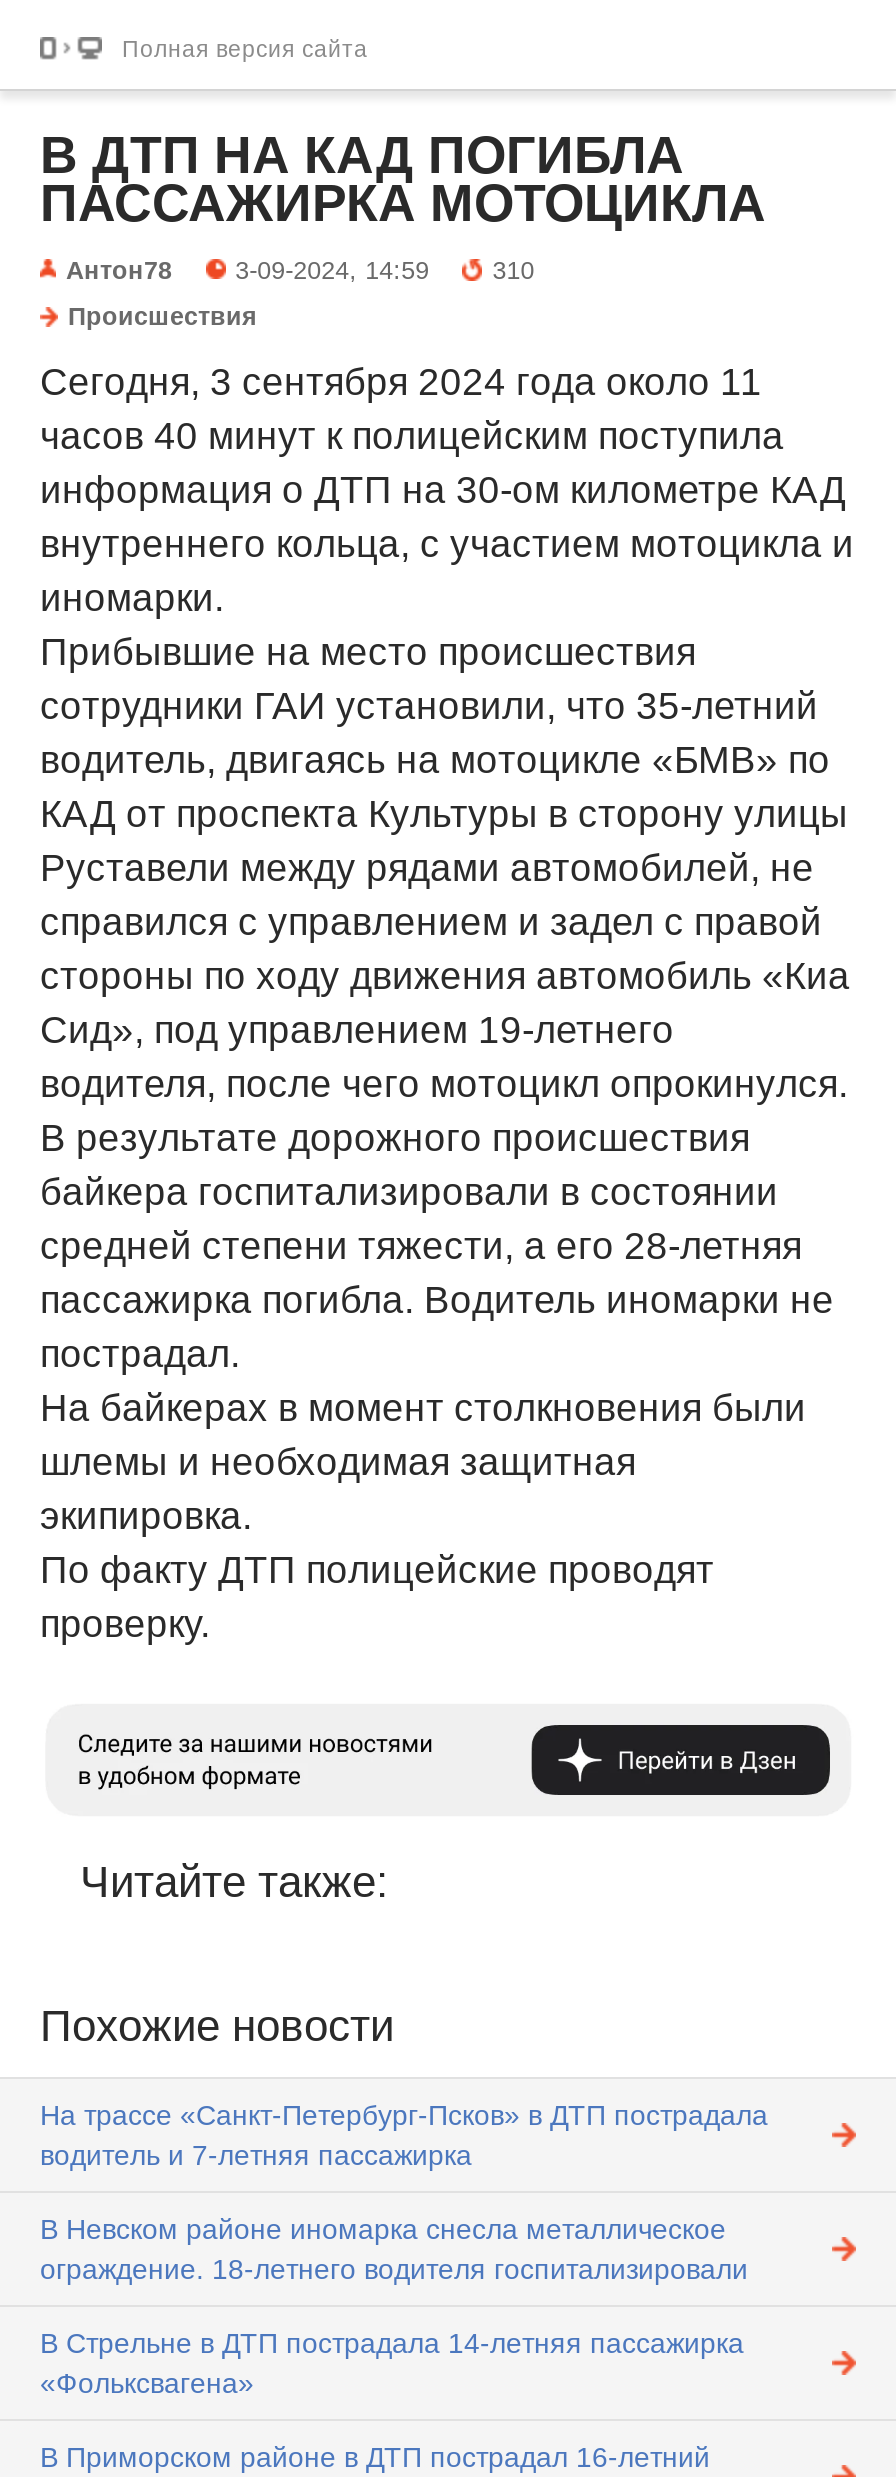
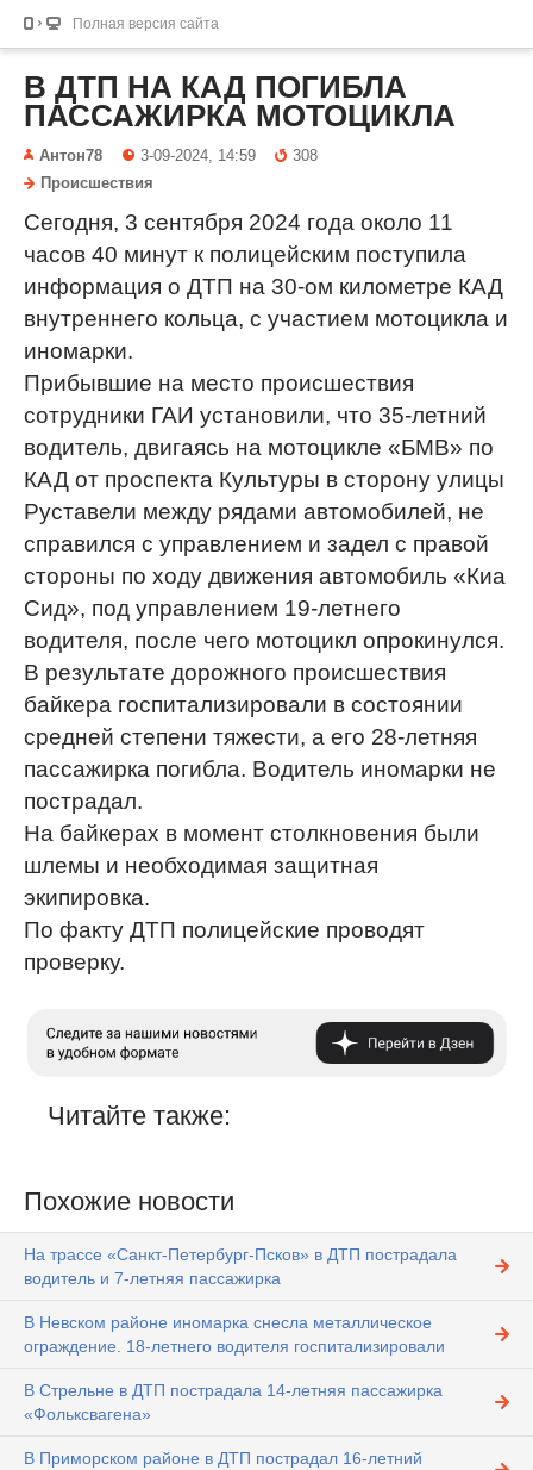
- 310
+ 308
